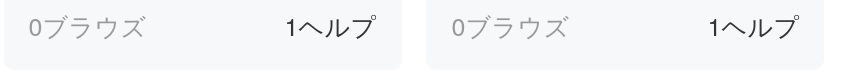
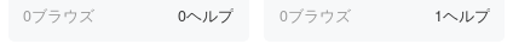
- 1ヘルプ
+ 0ヘルプ
